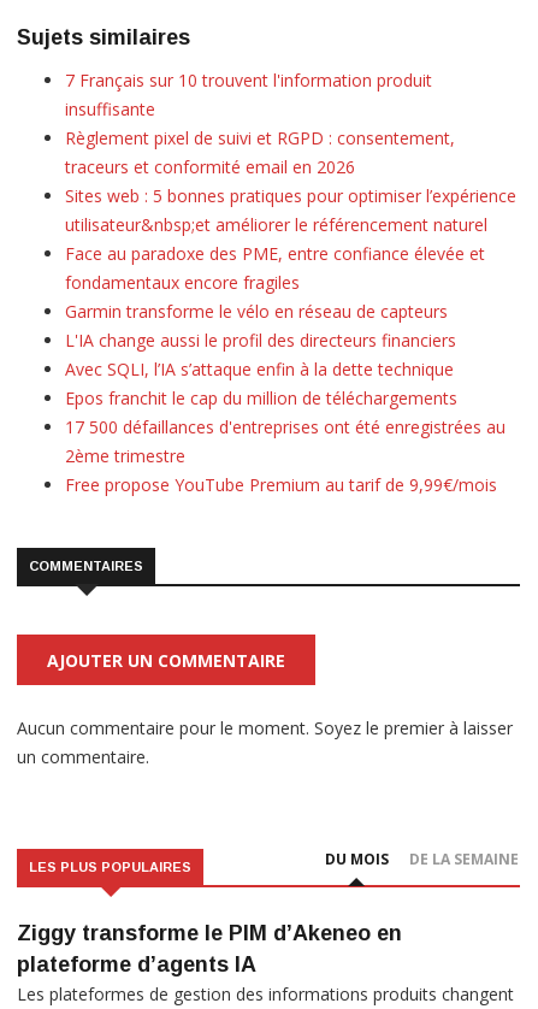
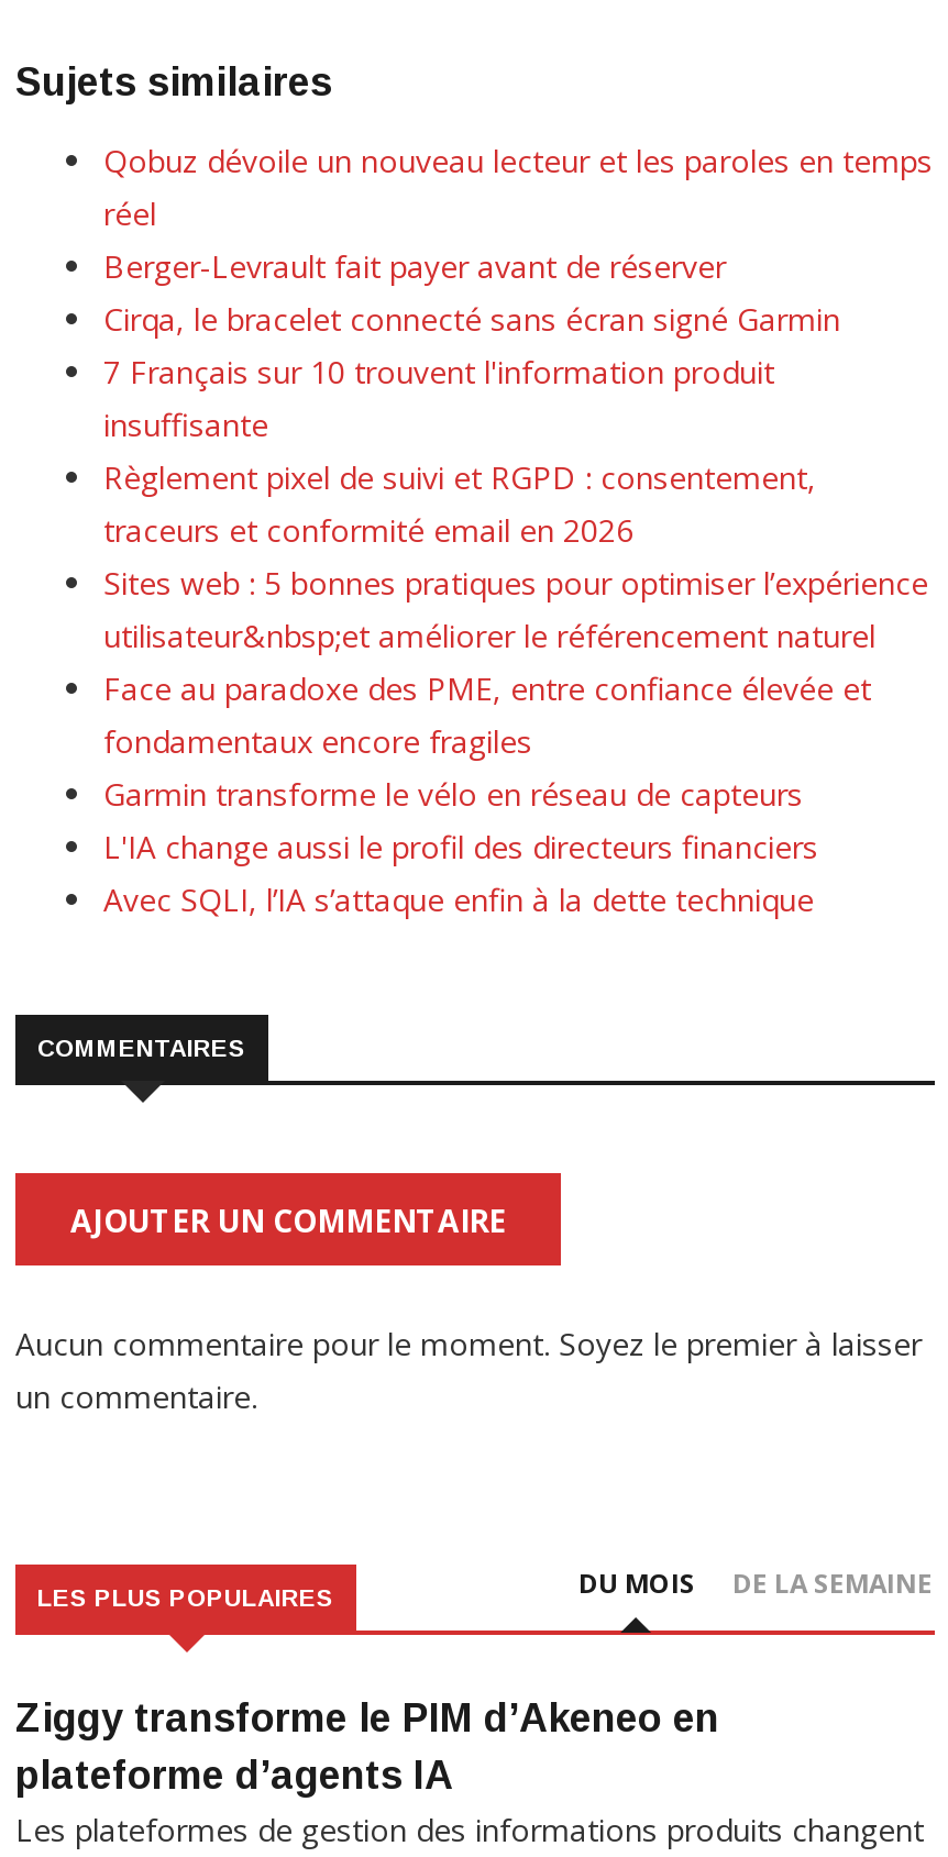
+ Qobuz dévoile un nouveau lecteur et les paroles en temps
+ réel
+ Berger-Levrault fait payer avant de réserver
+ Cirqa, le bracelet connecté sans écran signé Garmin

moved down: 7 Français sur 10 trouvent l'information produit | insuffisante | Règlement pixel de suivi et RGPD : consentement, | ... | L'IA change aussi le profil des directeurs financiers | Avec SQLI, l’IA s’attaque enfin à la dette technique

- Epos franchit le cap du million de téléchargements
- 17 500 défaillances d'entreprises ont été enregistrées au
- 2ème trimestre
- Free propose YouTube Premium au tarif de 9,99€/mois
